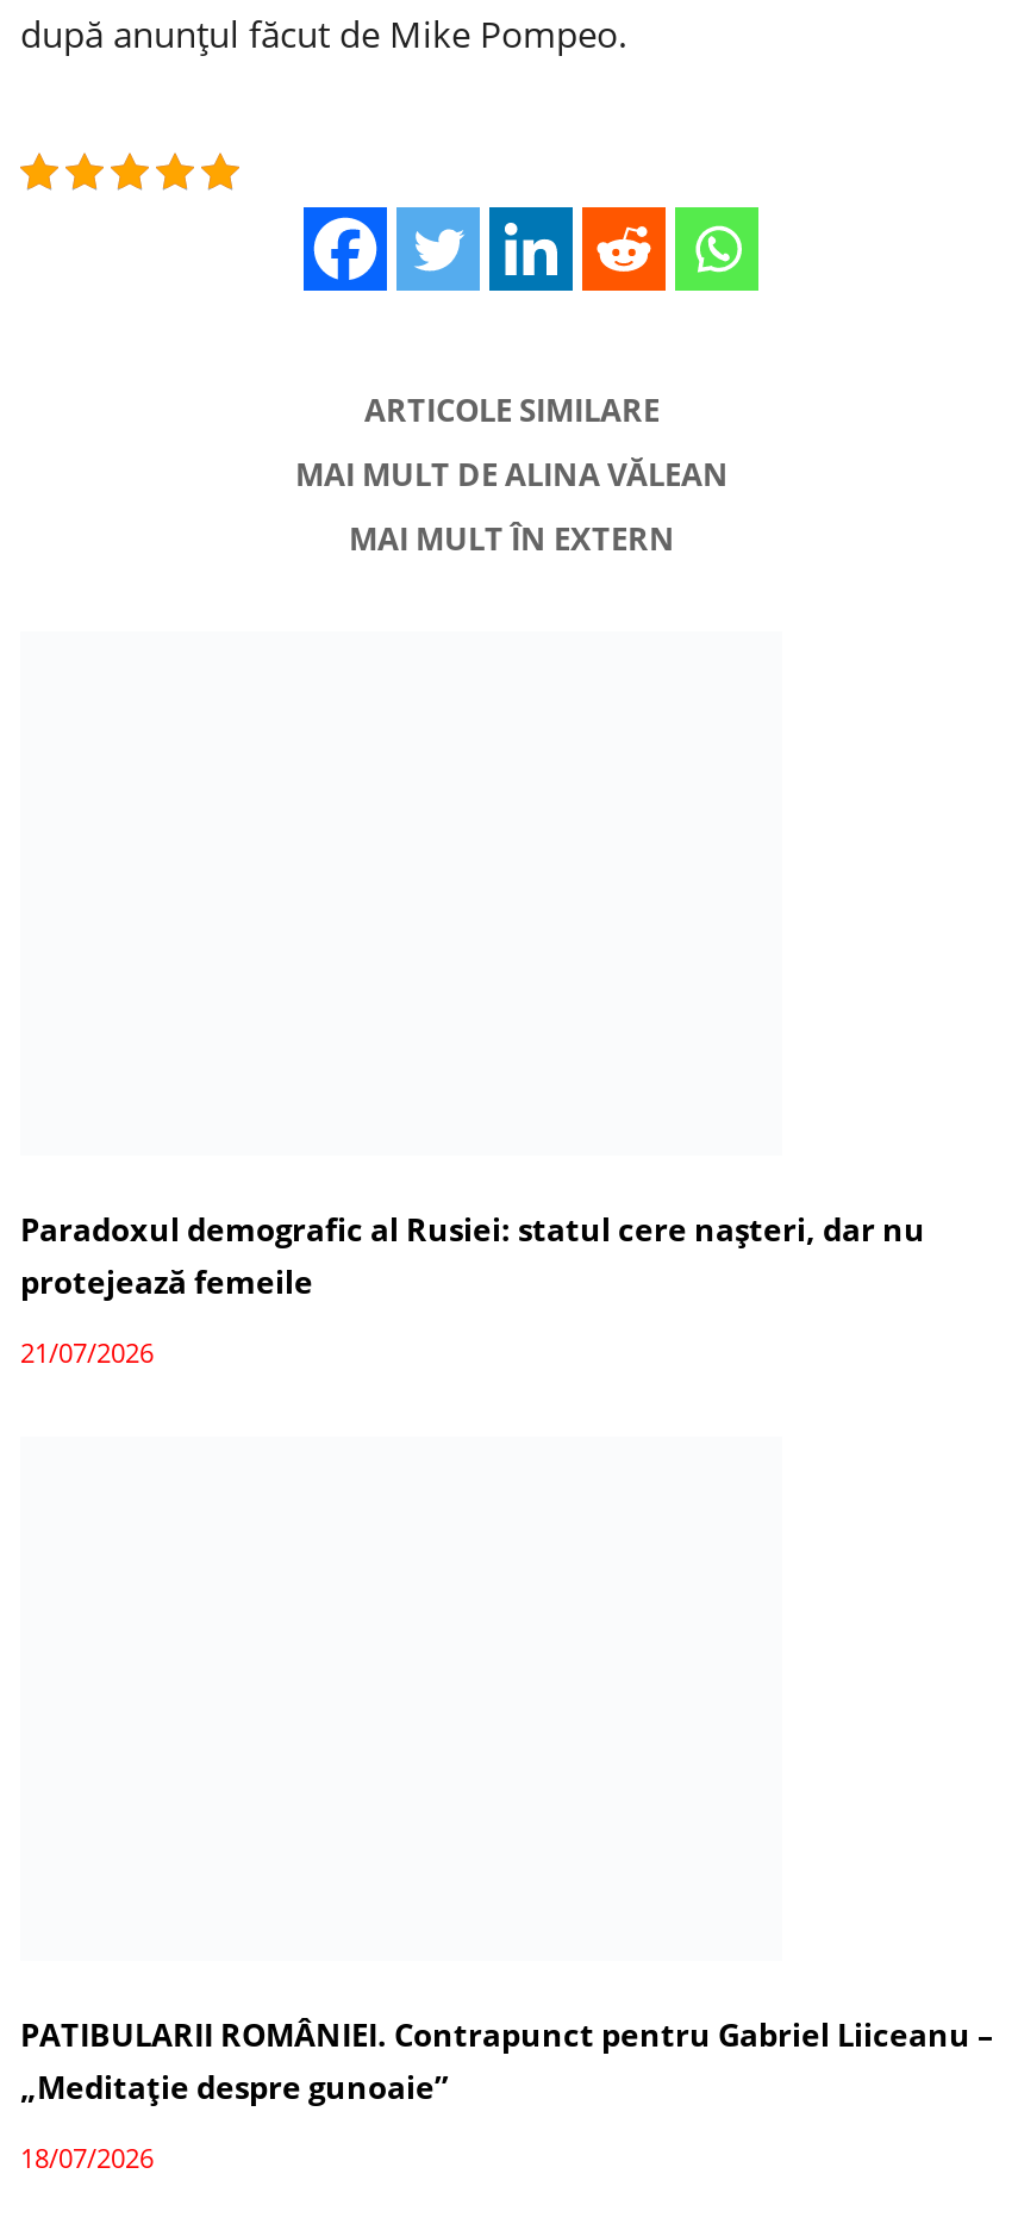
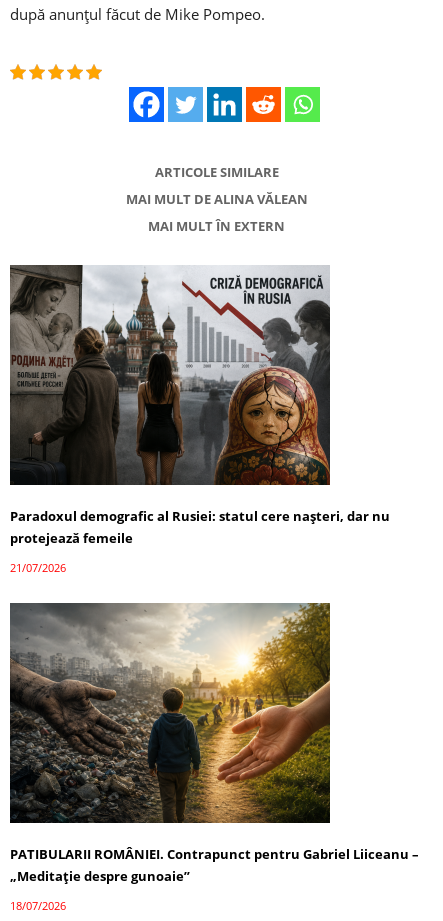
+ [image]

+ [image]
